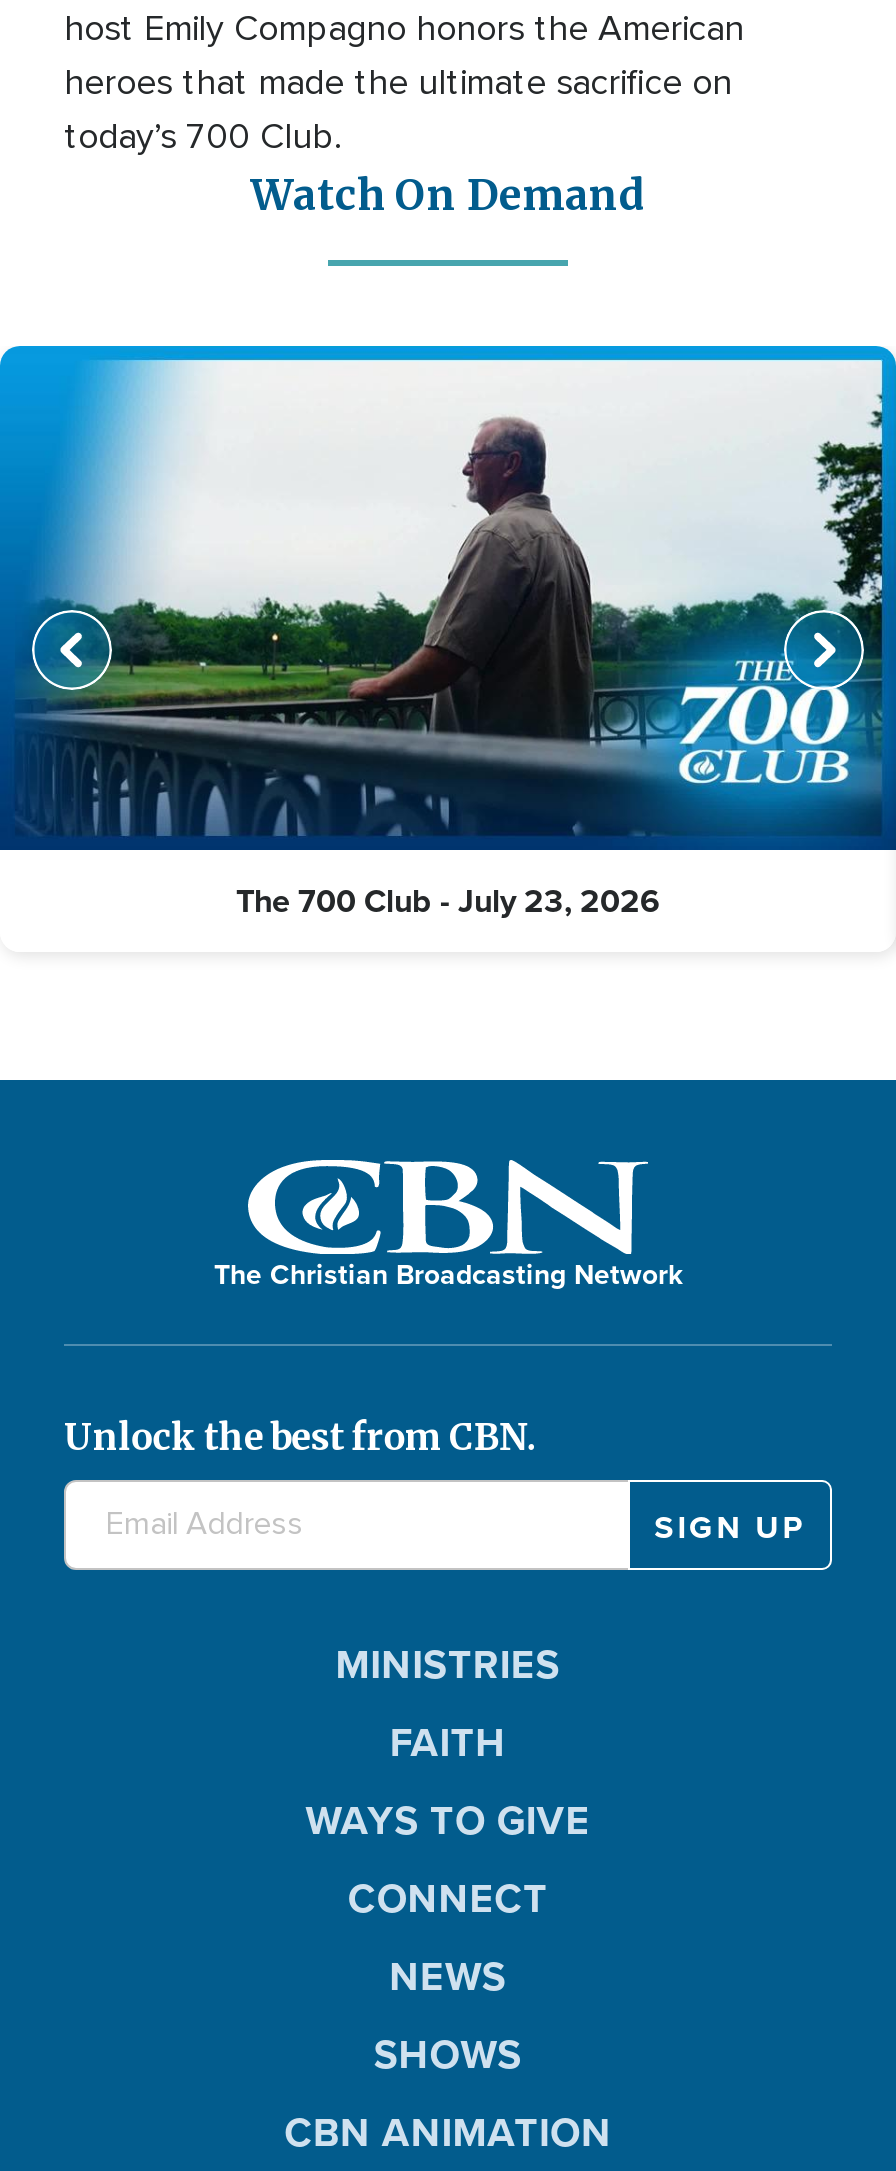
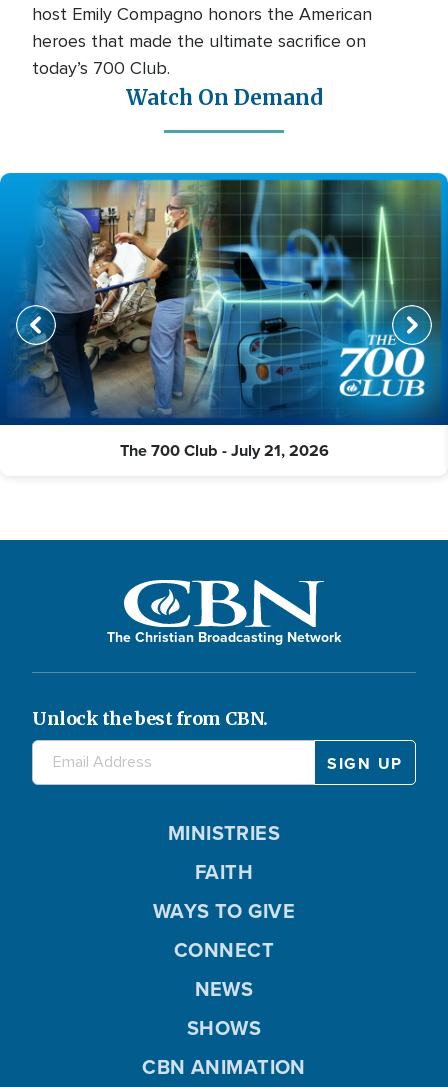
- [image]
- The 700 Club - July 23, 2026
+ [image]
+ The 700 Club - July 21, 2026
